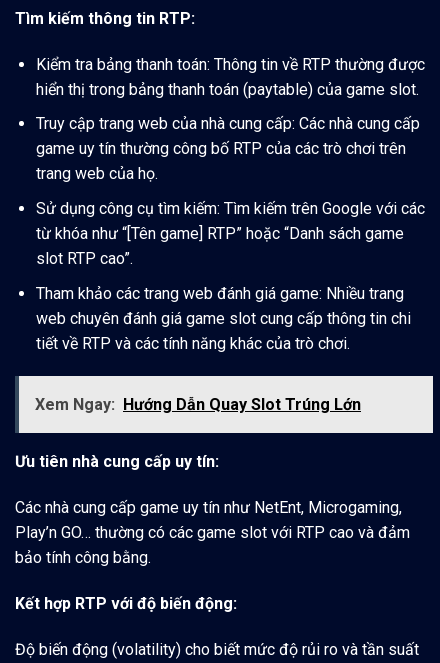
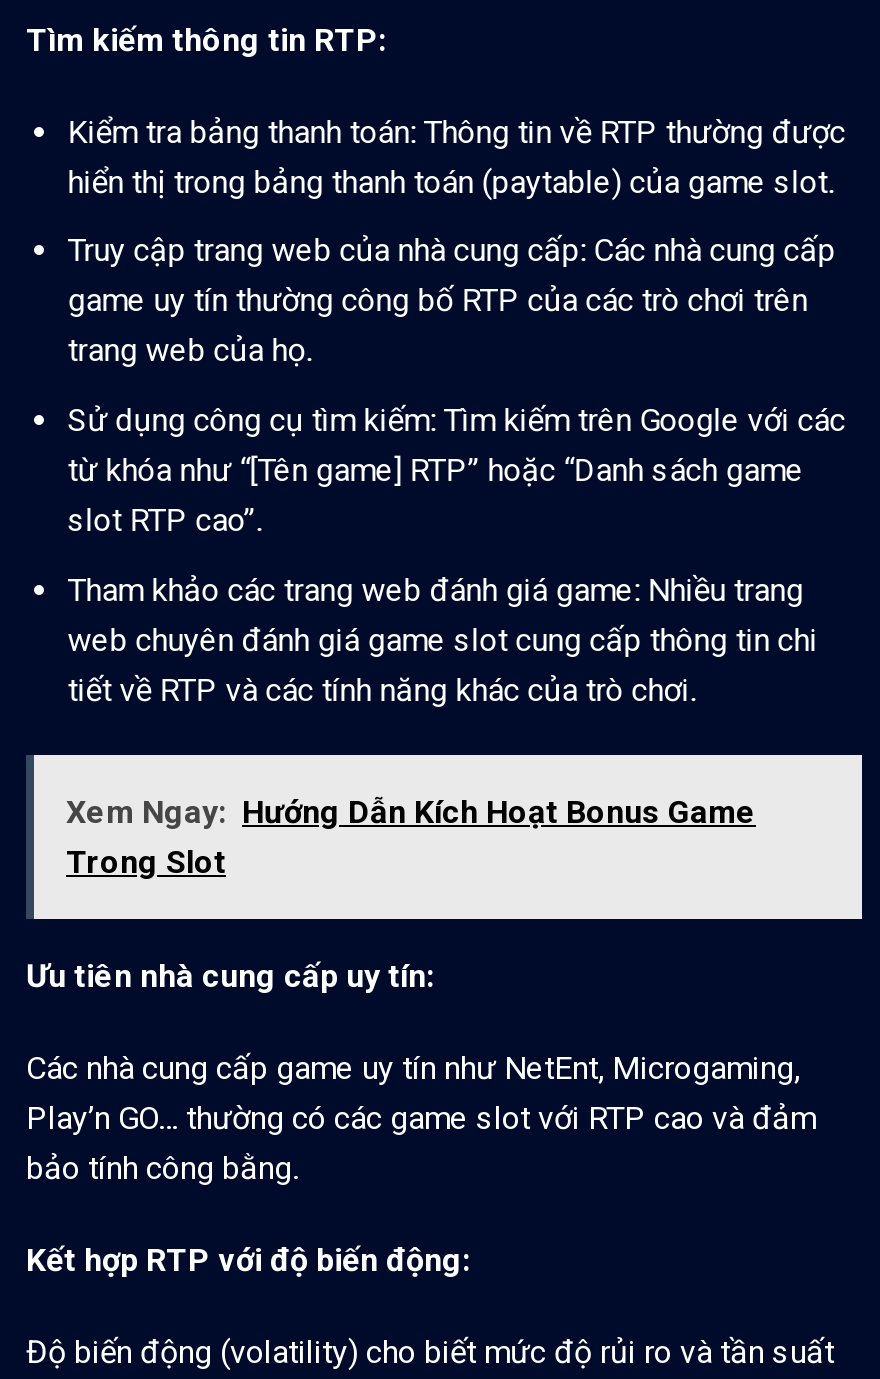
- Xem Ngay: Hướng Dẫn Quay Slot Trúng Lớn
+ Xem Ngay: Hướng Dẫn Kích Hoạt Bonus Game
+ Trong Slot
